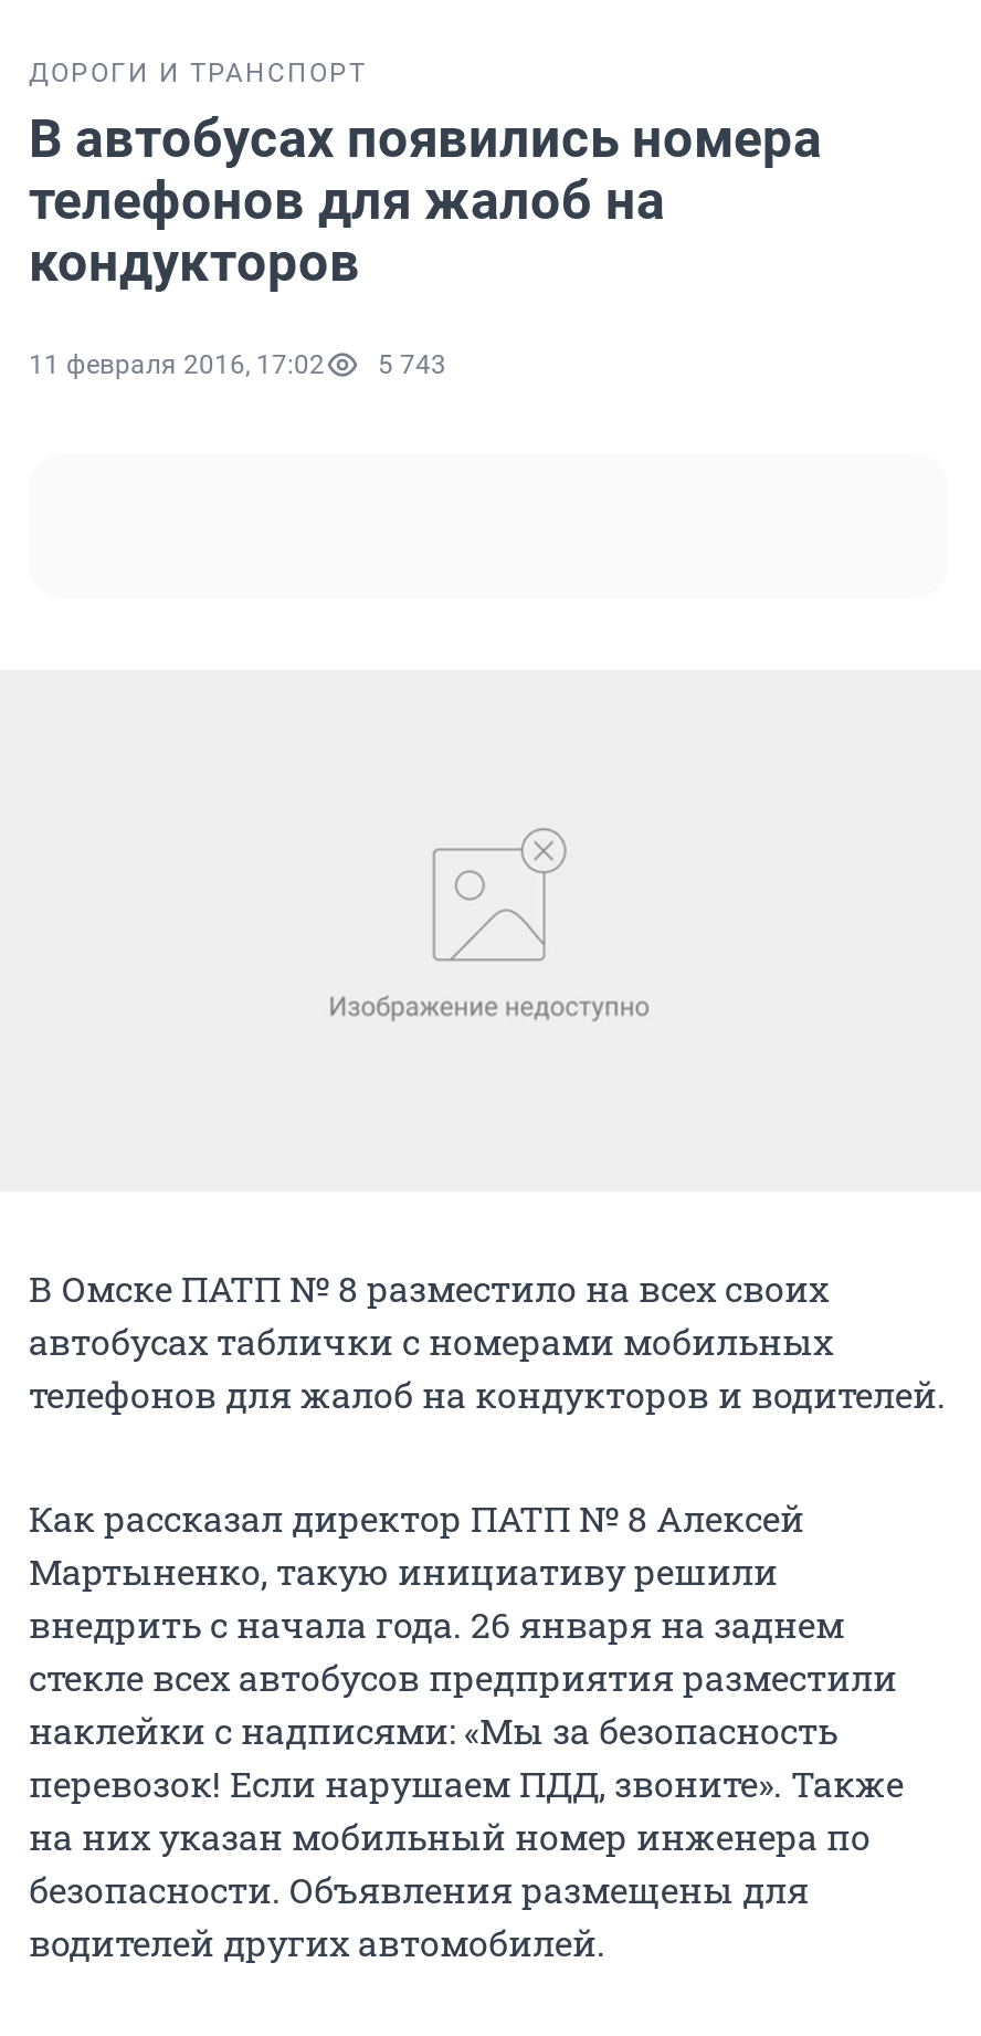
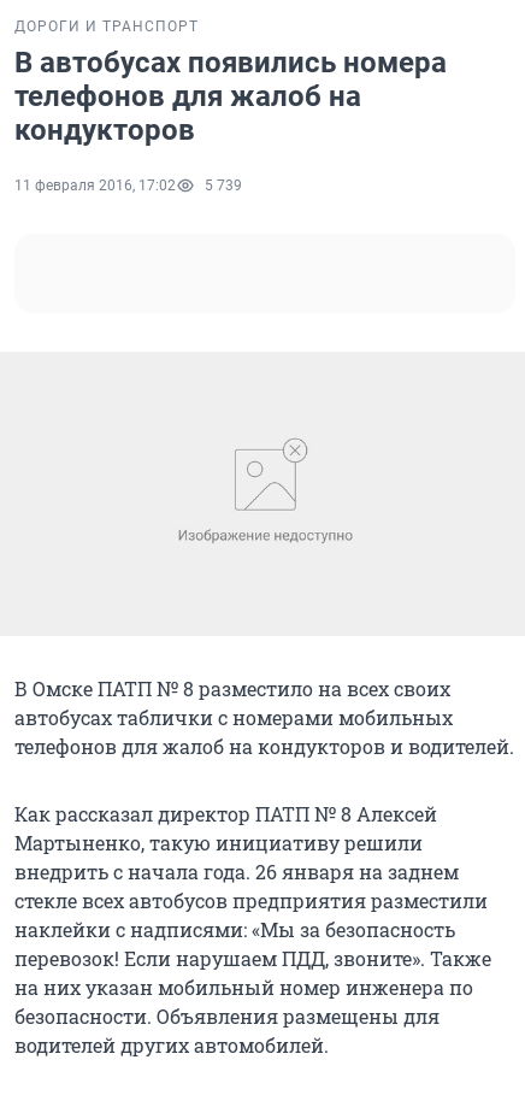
- 11 февраля 2016, 17:02 5 743
+ 11 февраля 2016, 17:02 5 739
